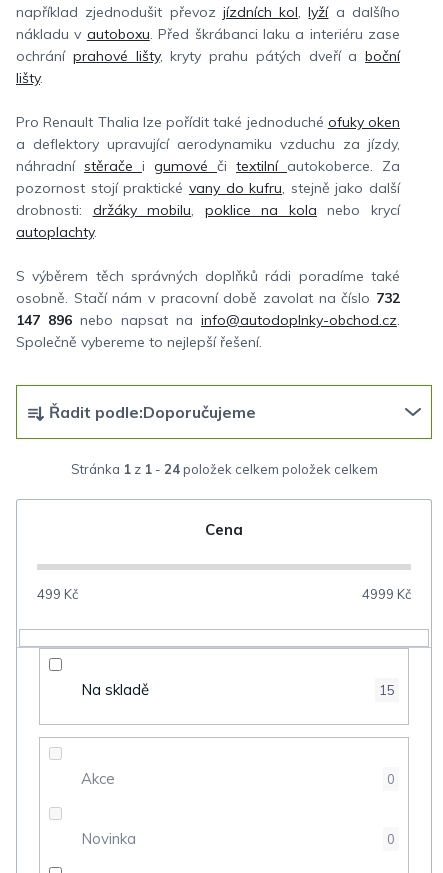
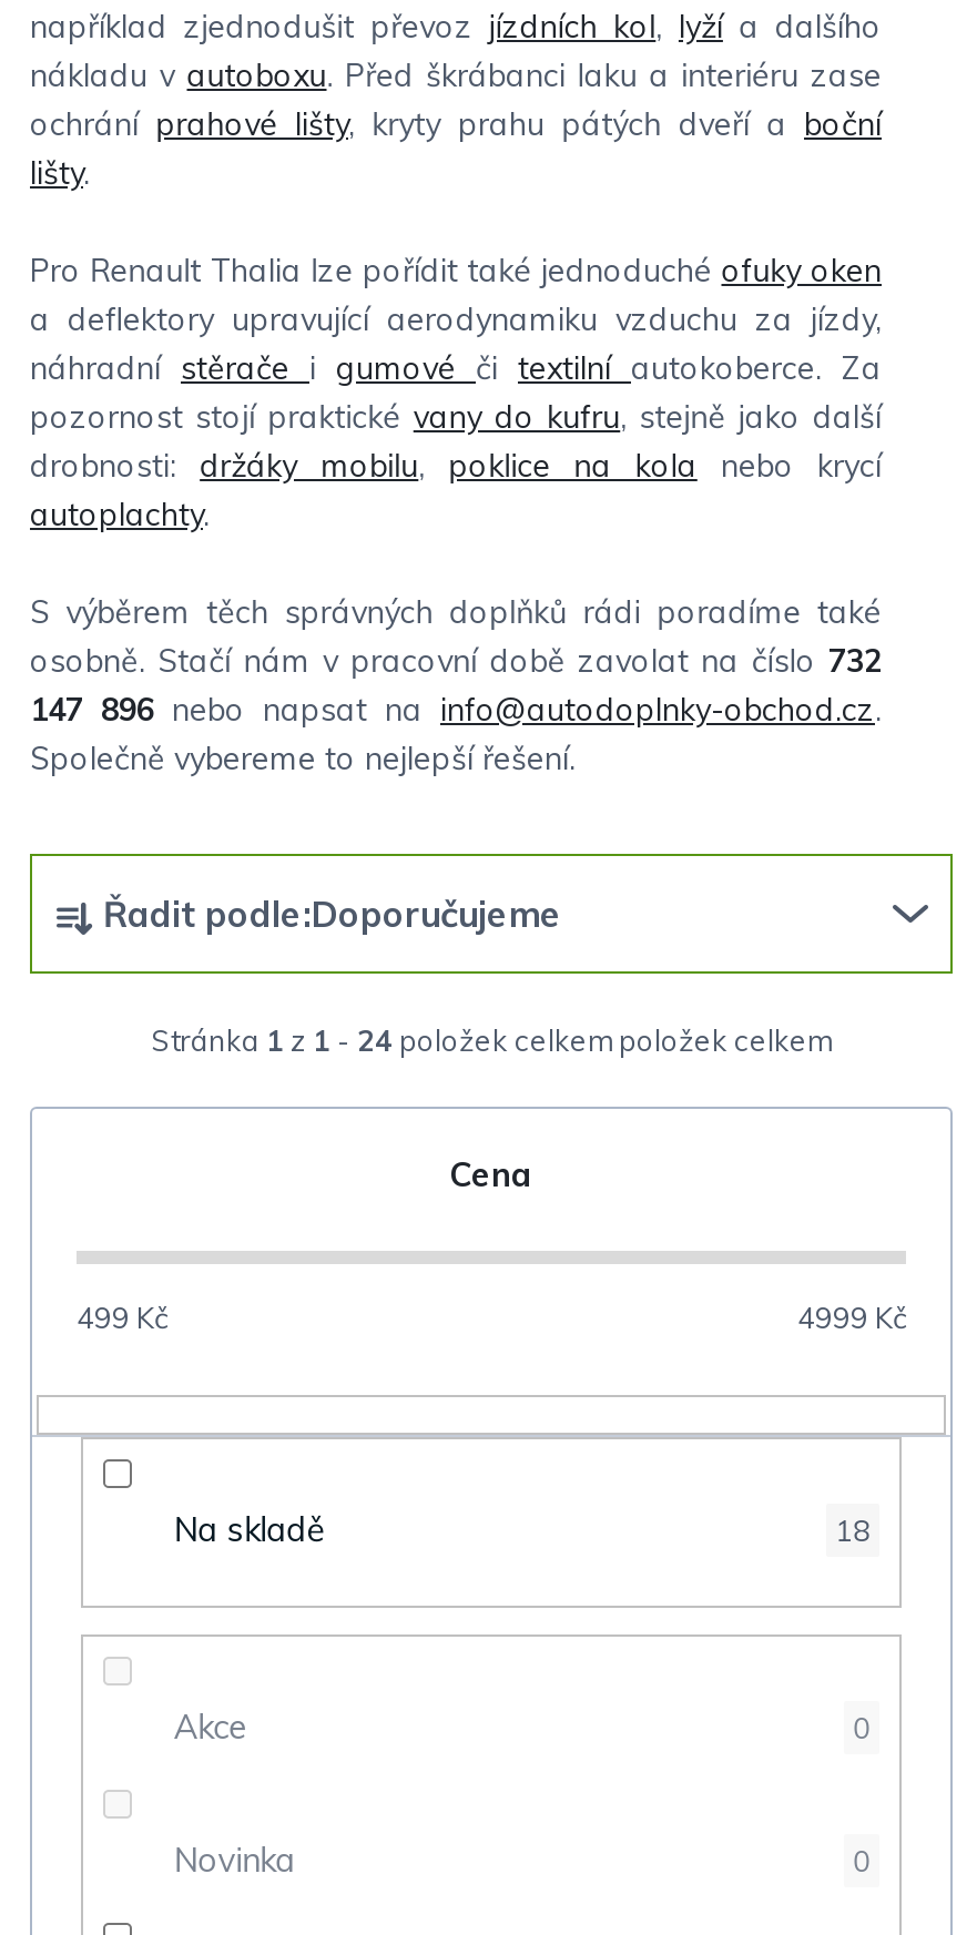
- 15
+ 18
